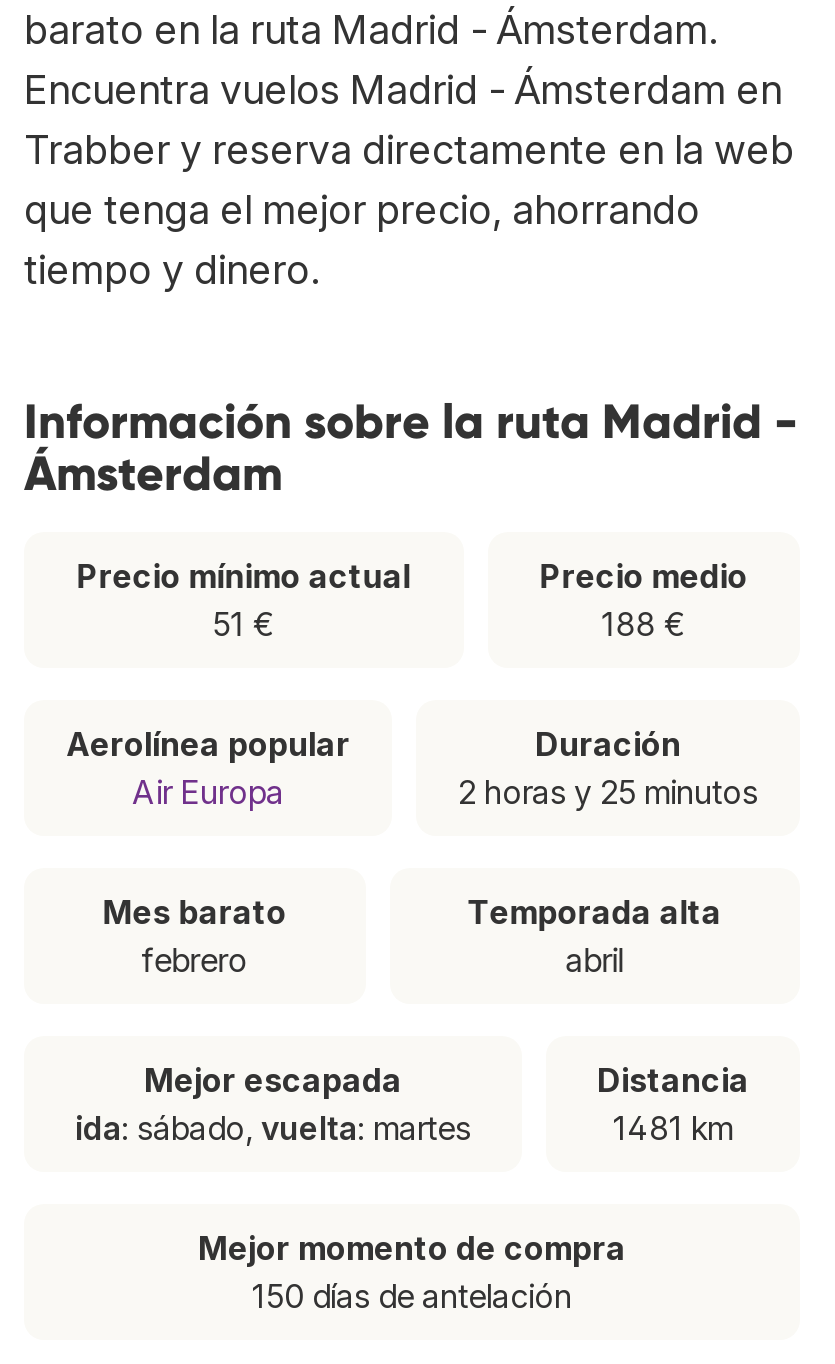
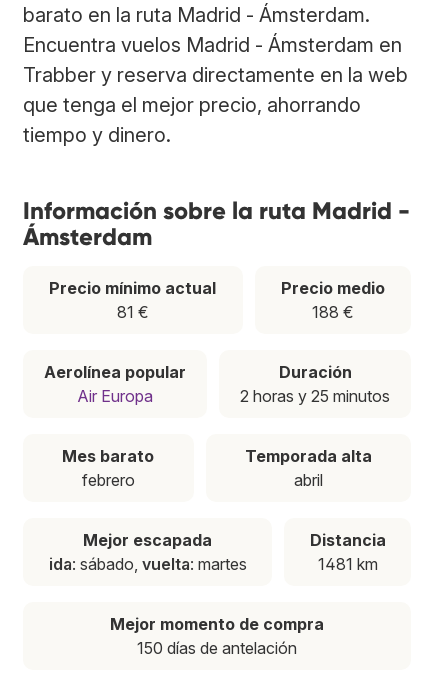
- 51 €
+ 81 €
